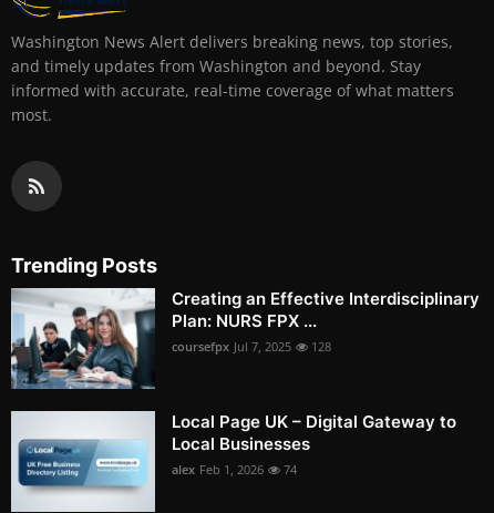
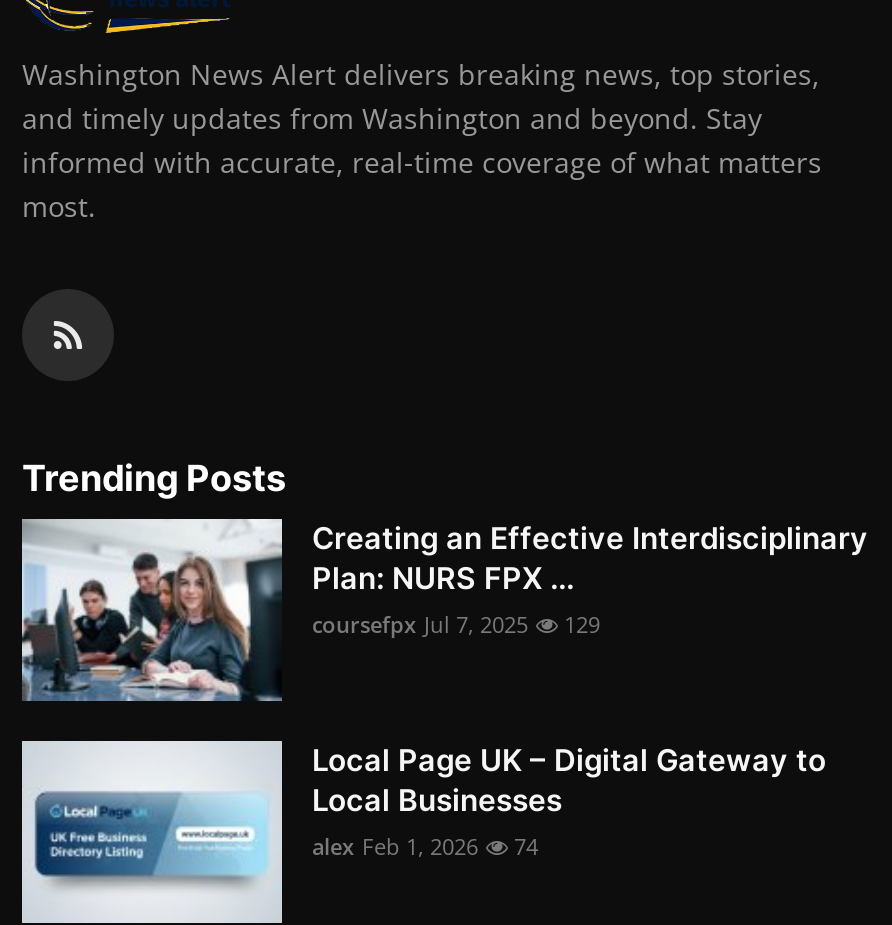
- coursefpx Jul 7, 2025 128
+ coursefpx Jul 7, 2025 129
